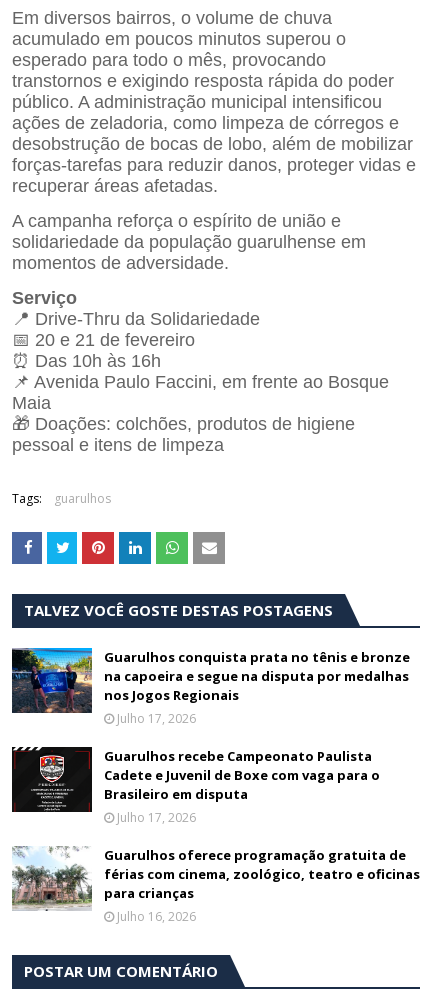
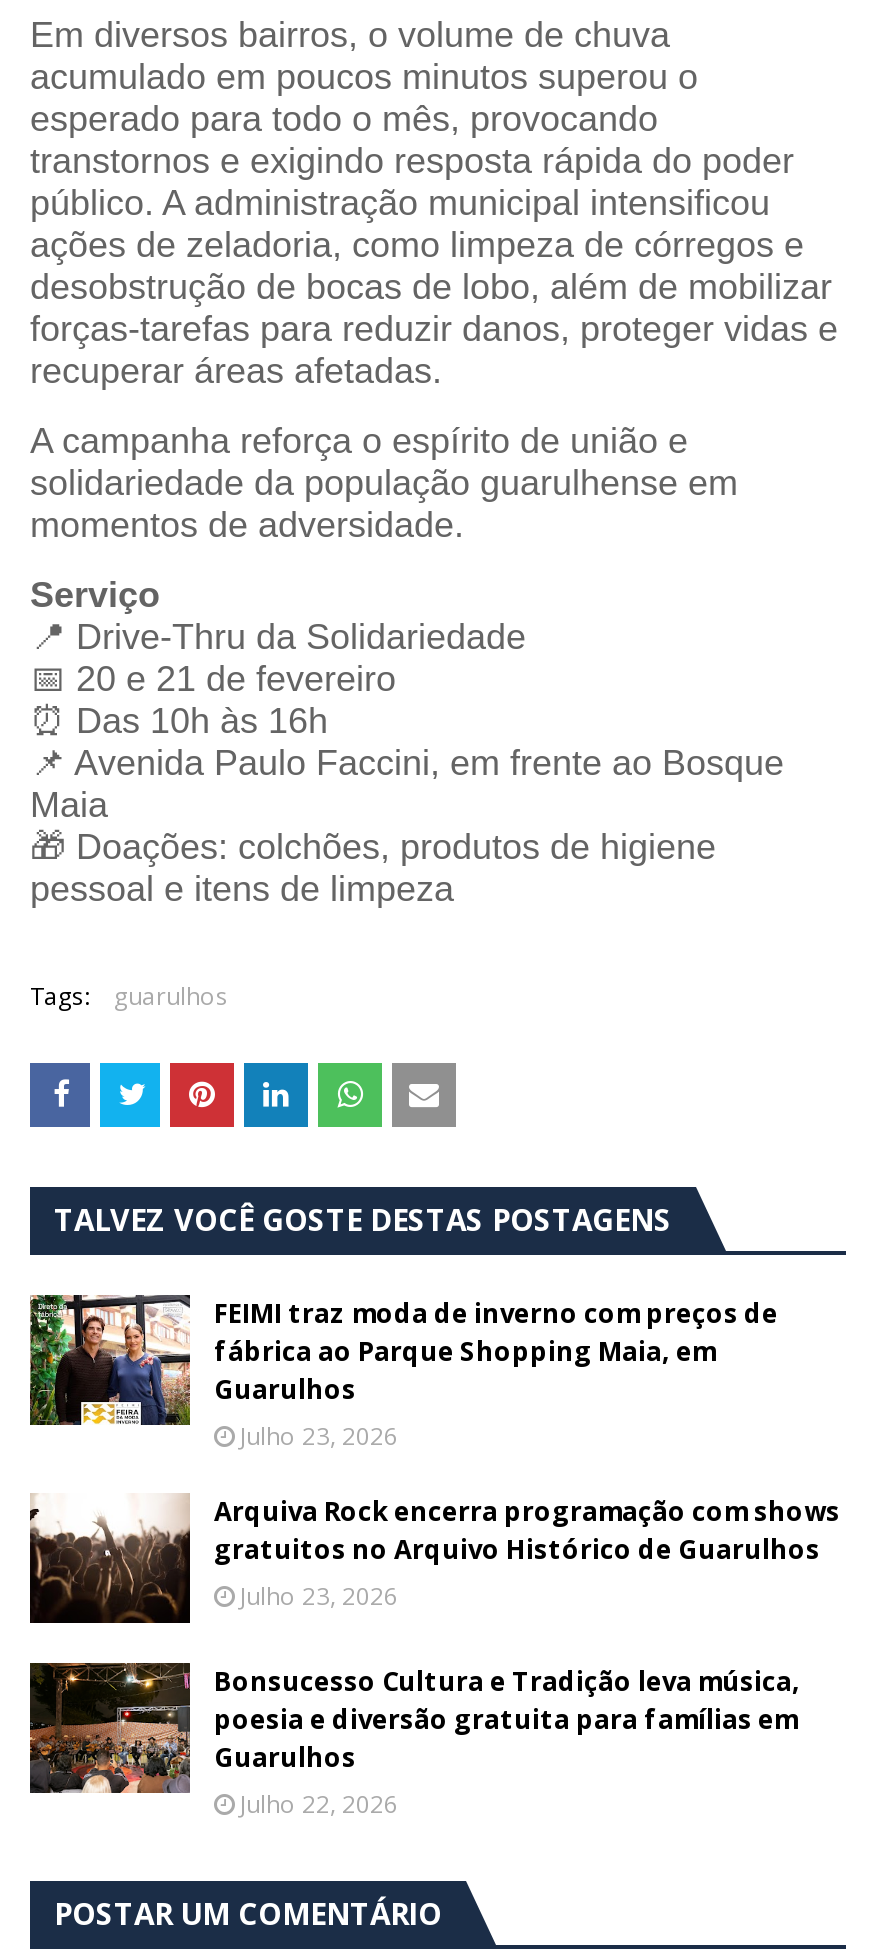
- [image]
- Guarulhos conquista prata no tênis e bronze
- na capoeira e segue na disputa por medalhas
- nos Jogos Regionais
- Julho 17, 2026
+ [image]
+ FEIMI traz moda de inverno com preços de
+ fábrica ao Parque Shopping Maia, em
+ Guarulhos
+ Julho 23, 2026

- [image]
- Guarulhos recebe Campeonato Paulista
- Cadete e Juvenil de Boxe com vaga para o
- Brasileiro em disputa
- Julho 17, 2026
+ [image]
+ Arquiva Rock encerra programação com shows
+ gratuitos no Arquivo Histórico de Guarulhos
+ Julho 23, 2026

- [image]
- Guarulhos oferece programação gratuita de
- férias com cinema, zoológico, teatro e oficinas
- para crianças
- Julho 16, 2026
+ [image]
+ Bonsucesso Cultura e Tradição leva música,
+ poesia e diversão gratuita para famílias em
+ Guarulhos
+ Julho 22, 2026
